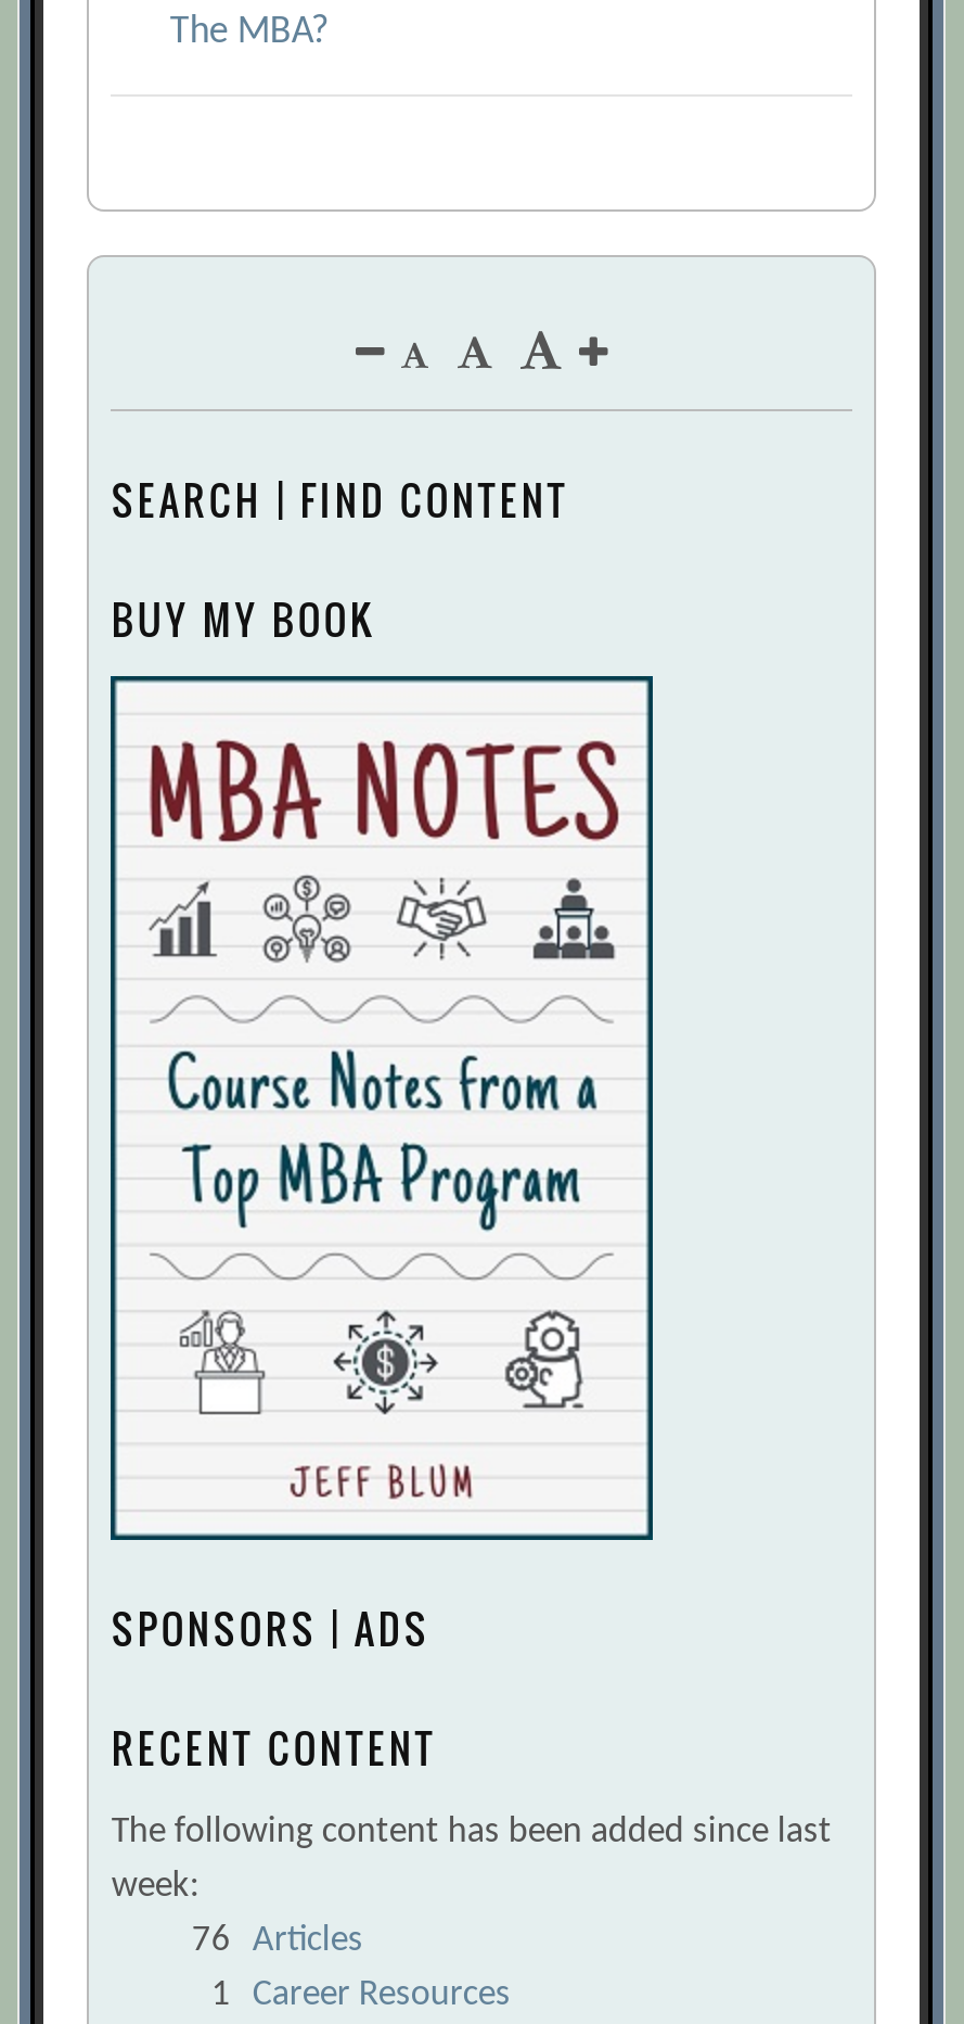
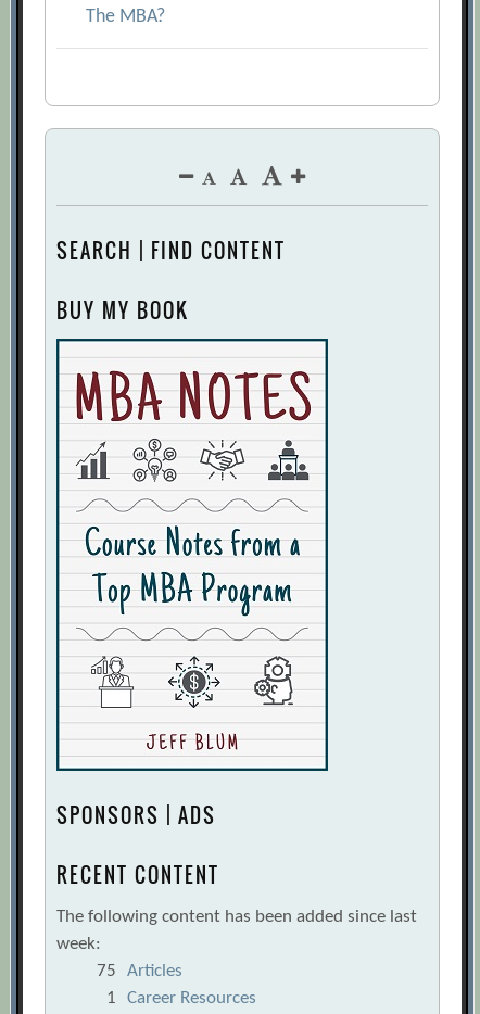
- 76 Articles
+ 75 Articles
